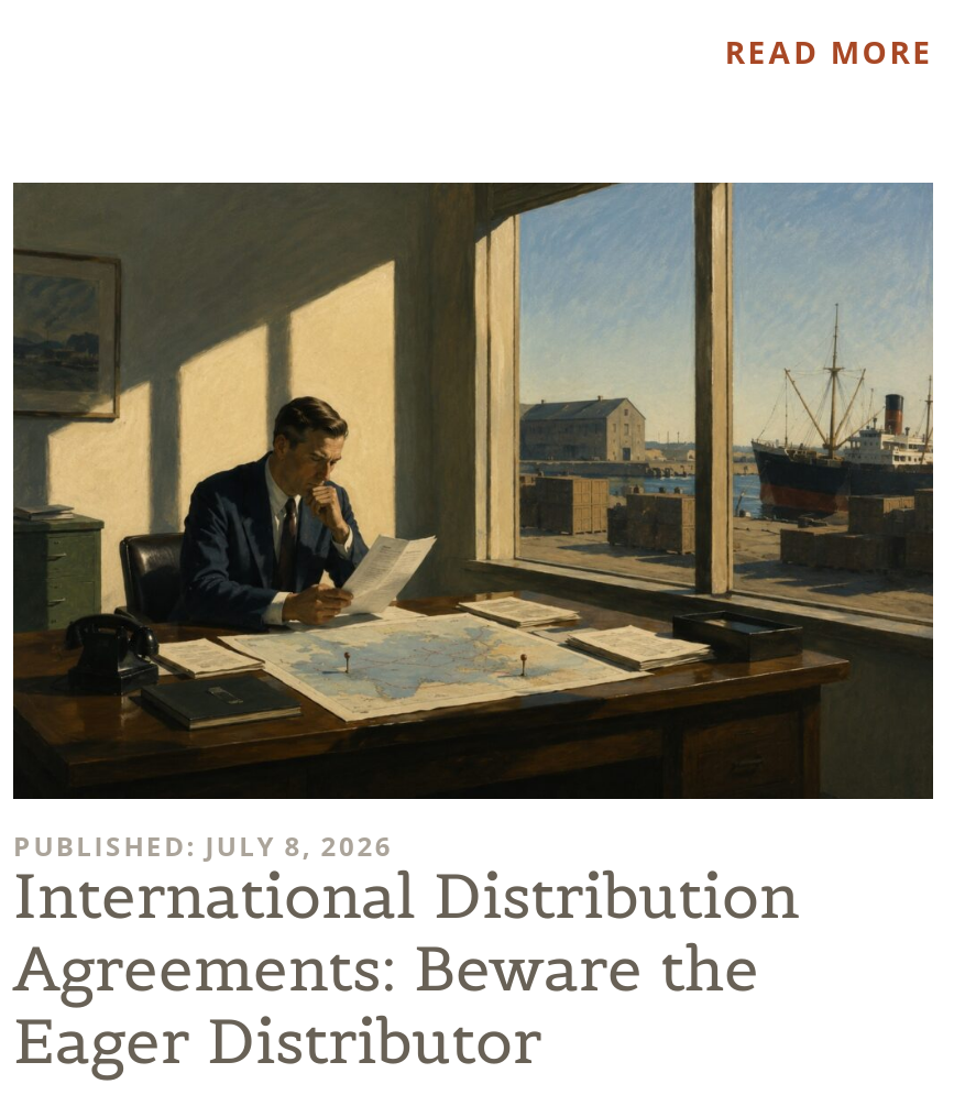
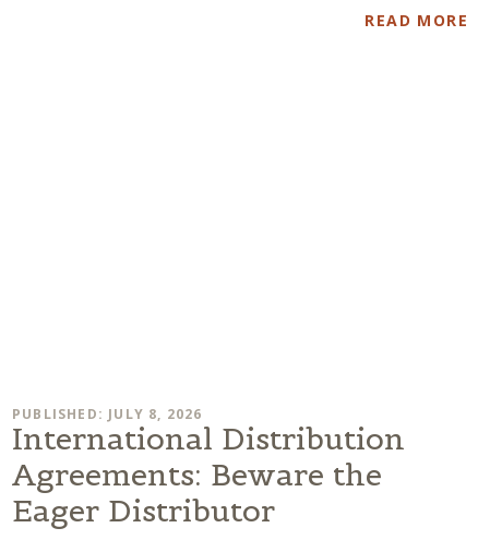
- [image]
